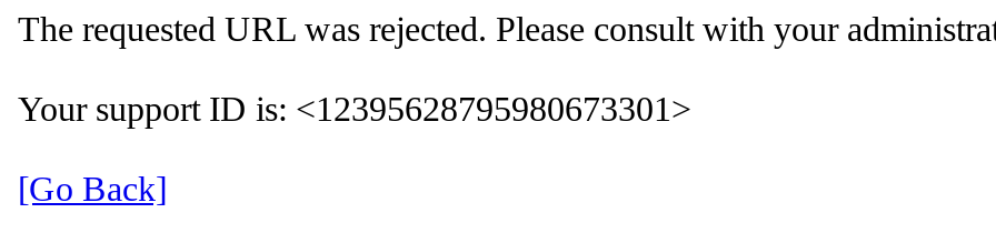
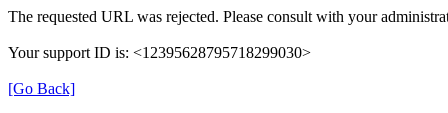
- Your support ID is: <12395628795980673301>
+ Your support ID is: <12395628795718299030>
